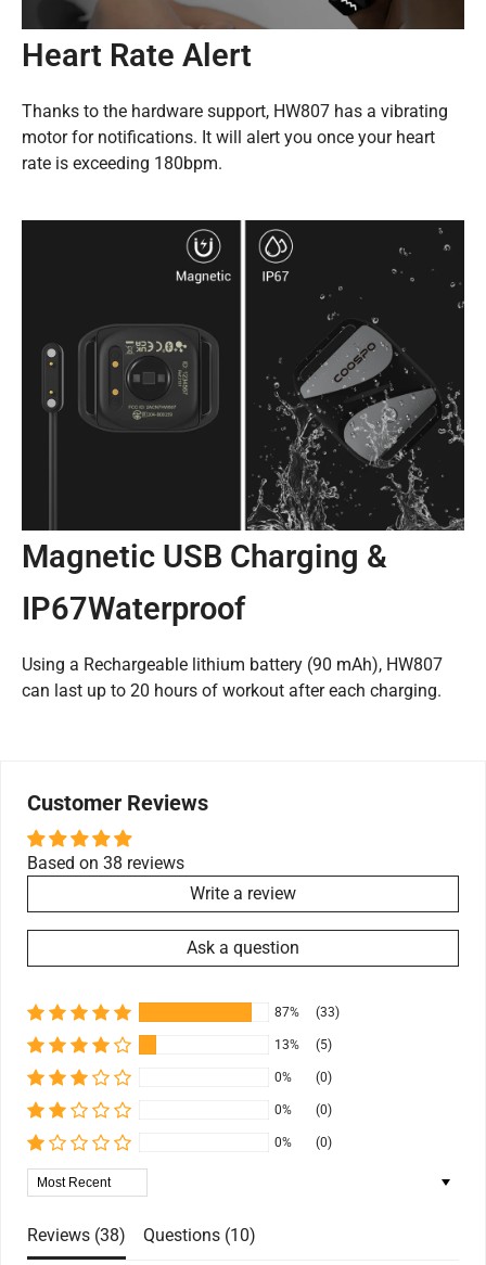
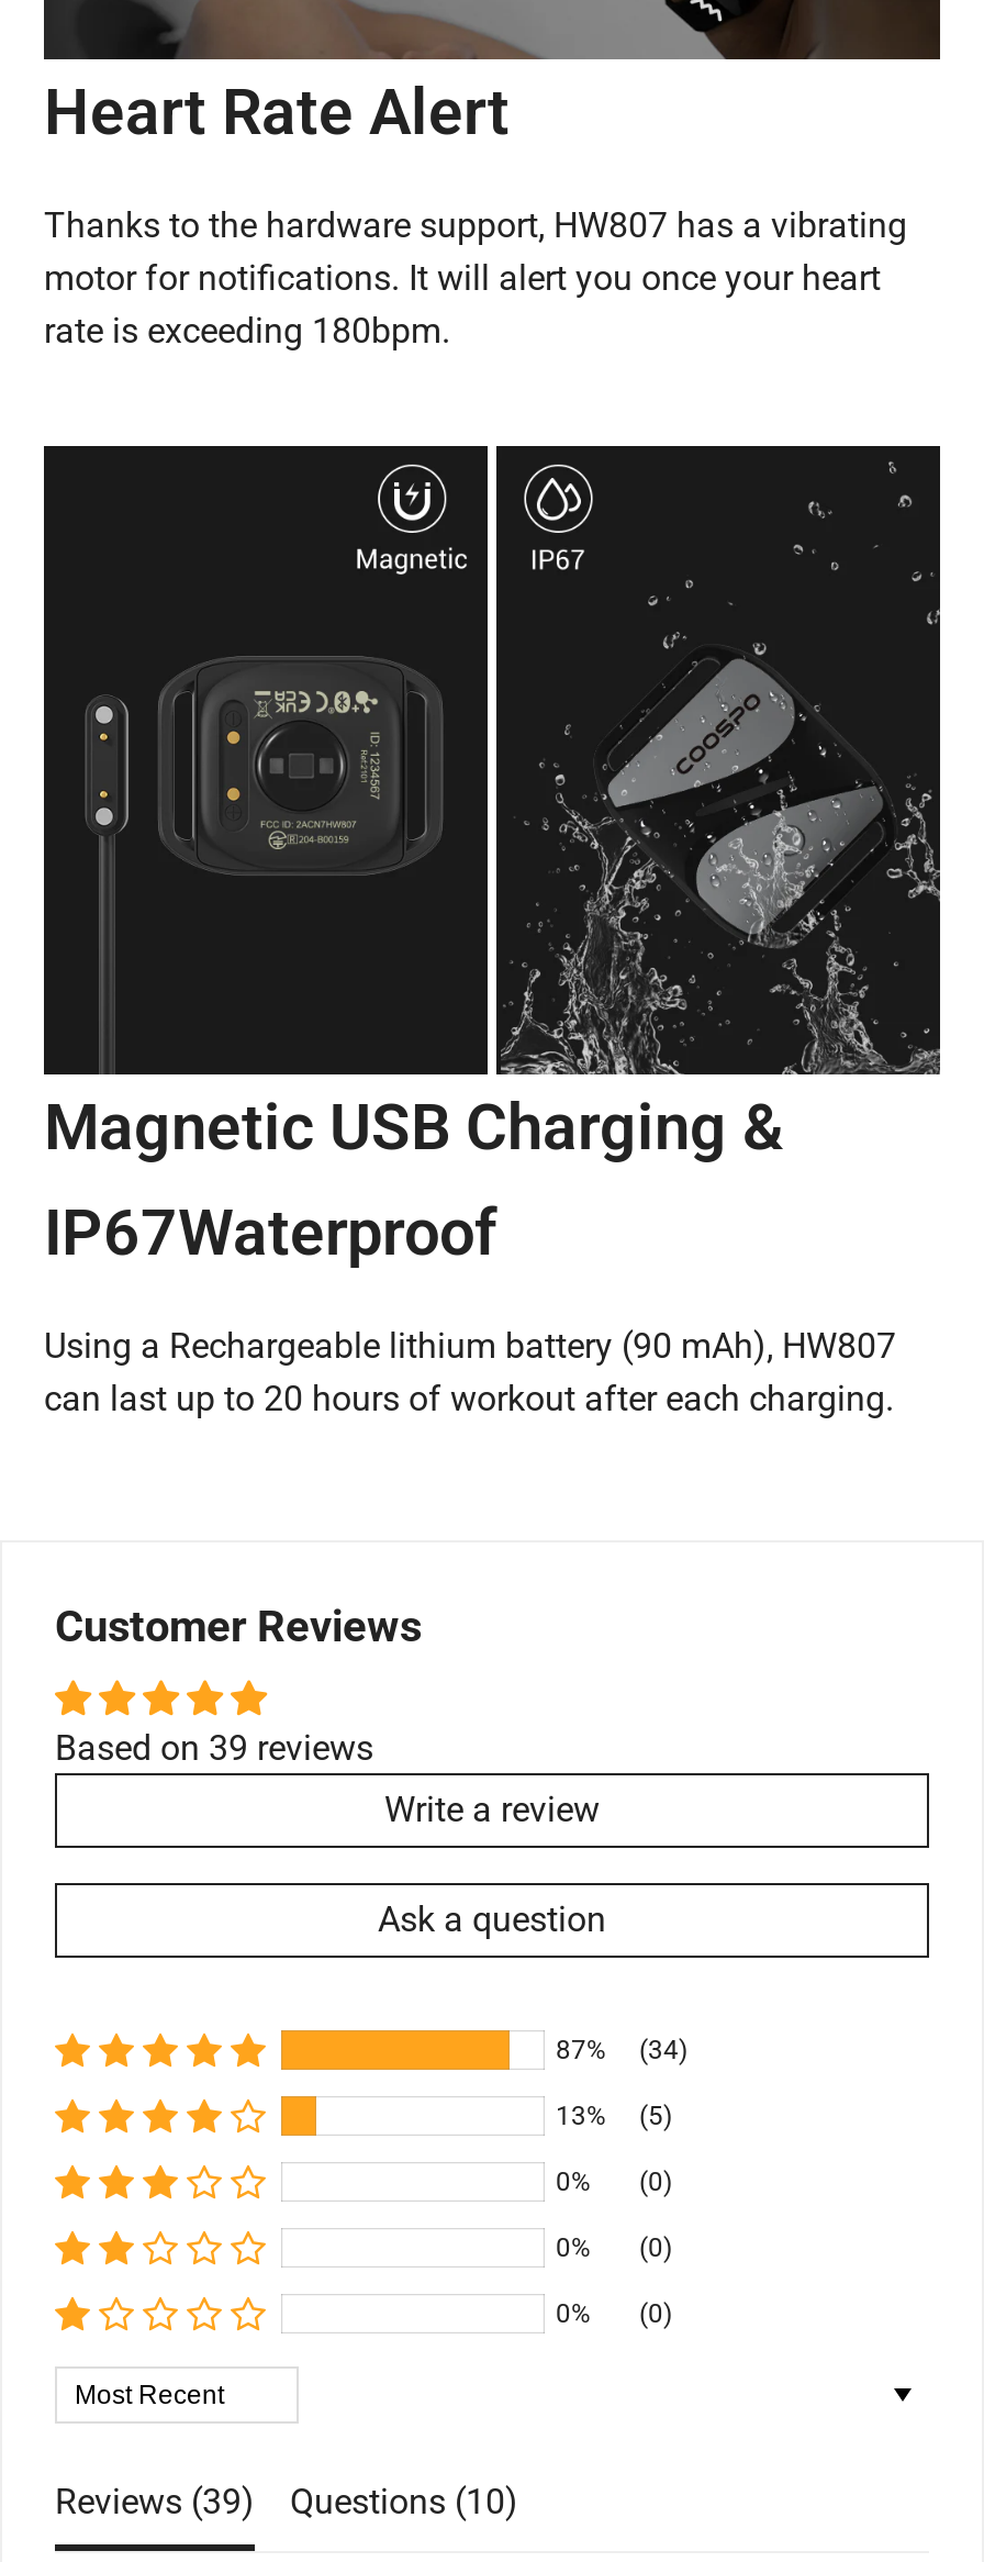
- Based on 38 reviews
+ Based on 39 reviews

- 87% (33)
+ 87% (34)

- Reviews (38) Questions (10)
+ Reviews (39) Questions (10)
